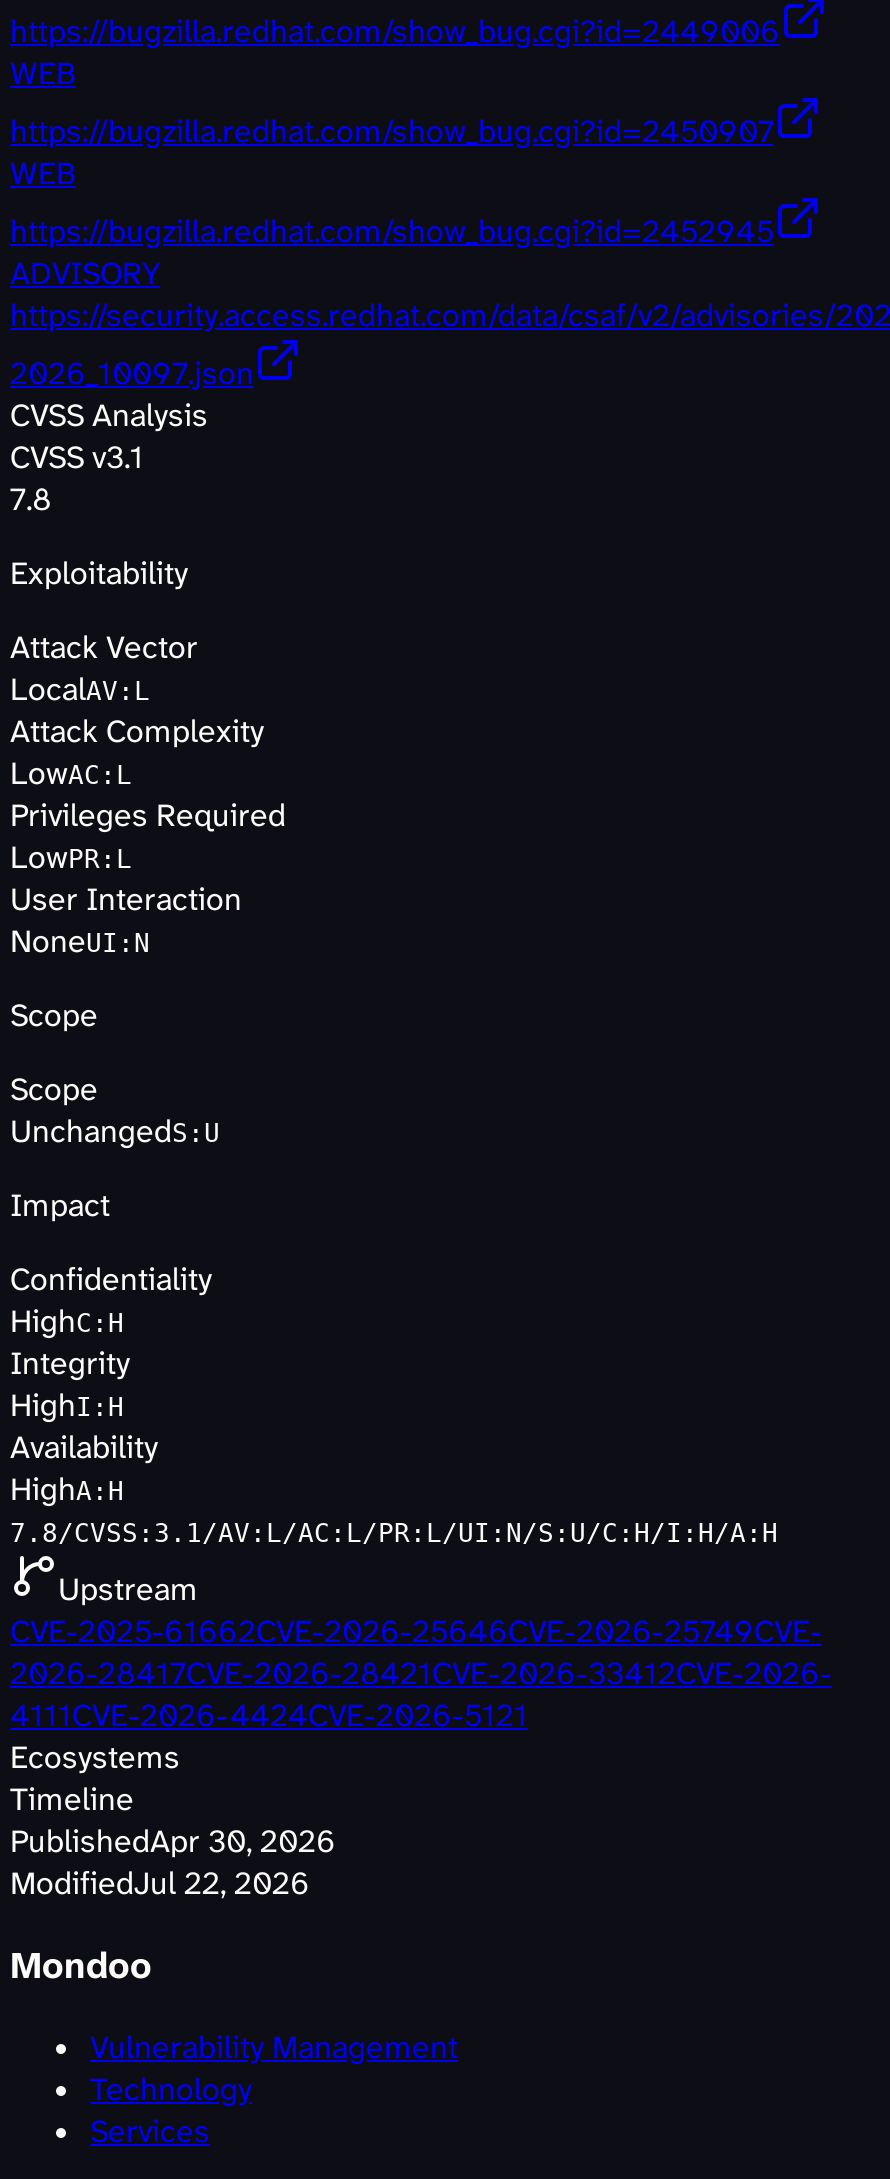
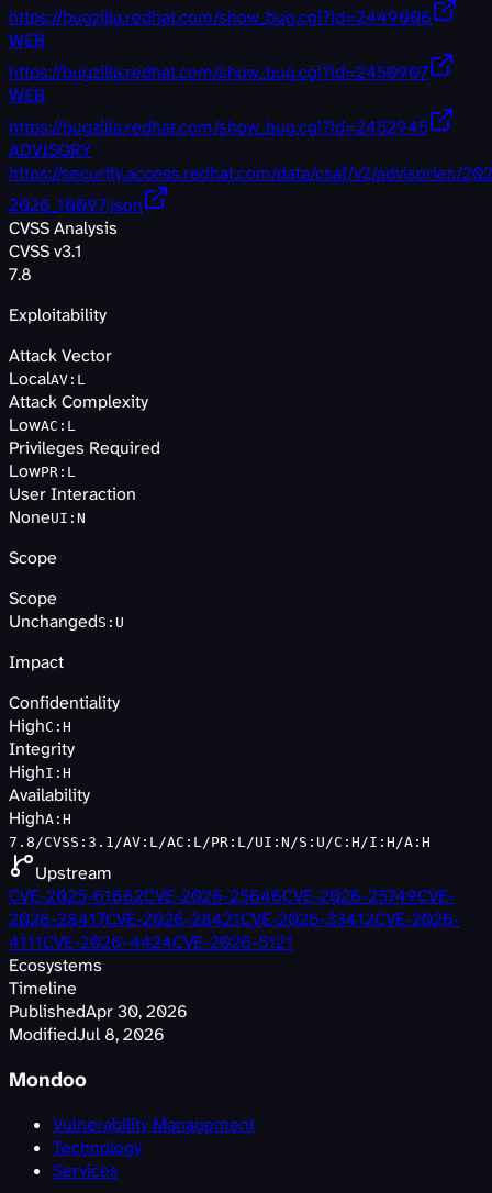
- ModifiedJul 22, 2026
+ ModifiedJul 8, 2026
